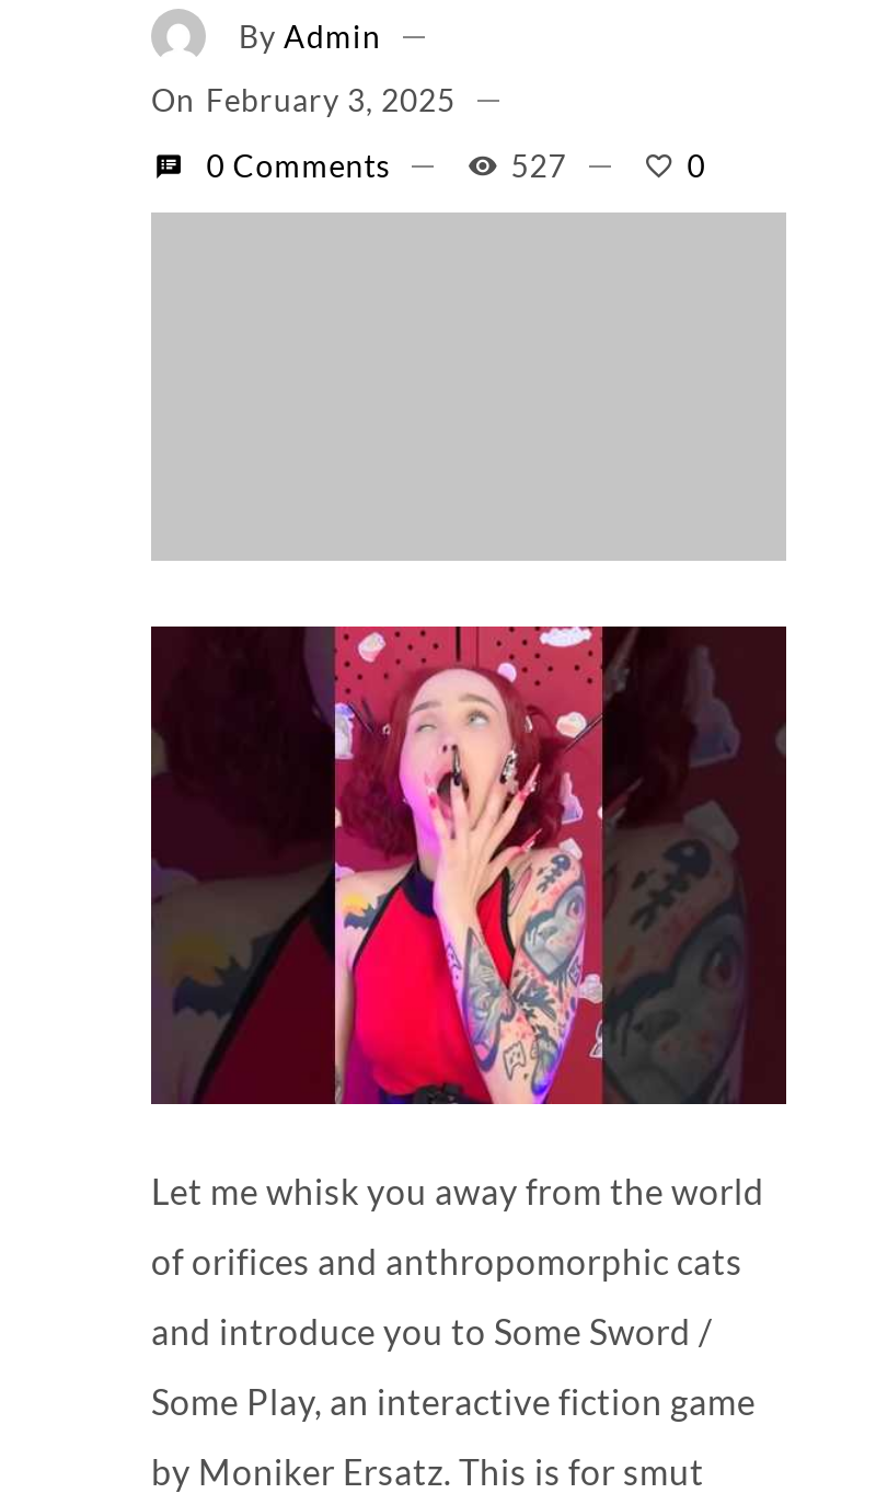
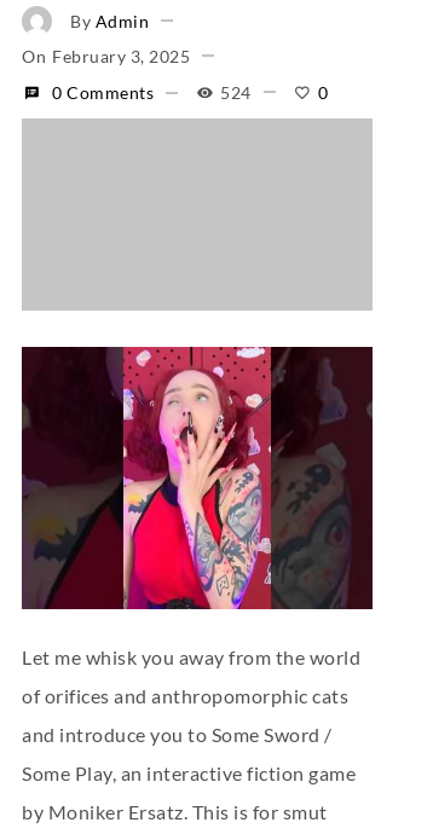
- 527
+ 524
